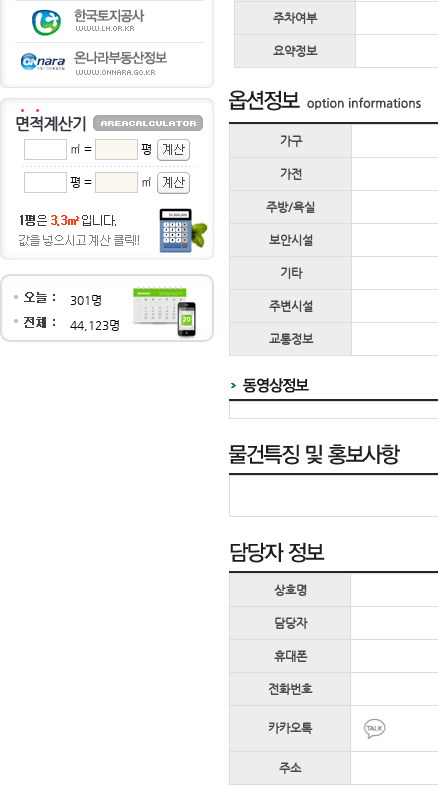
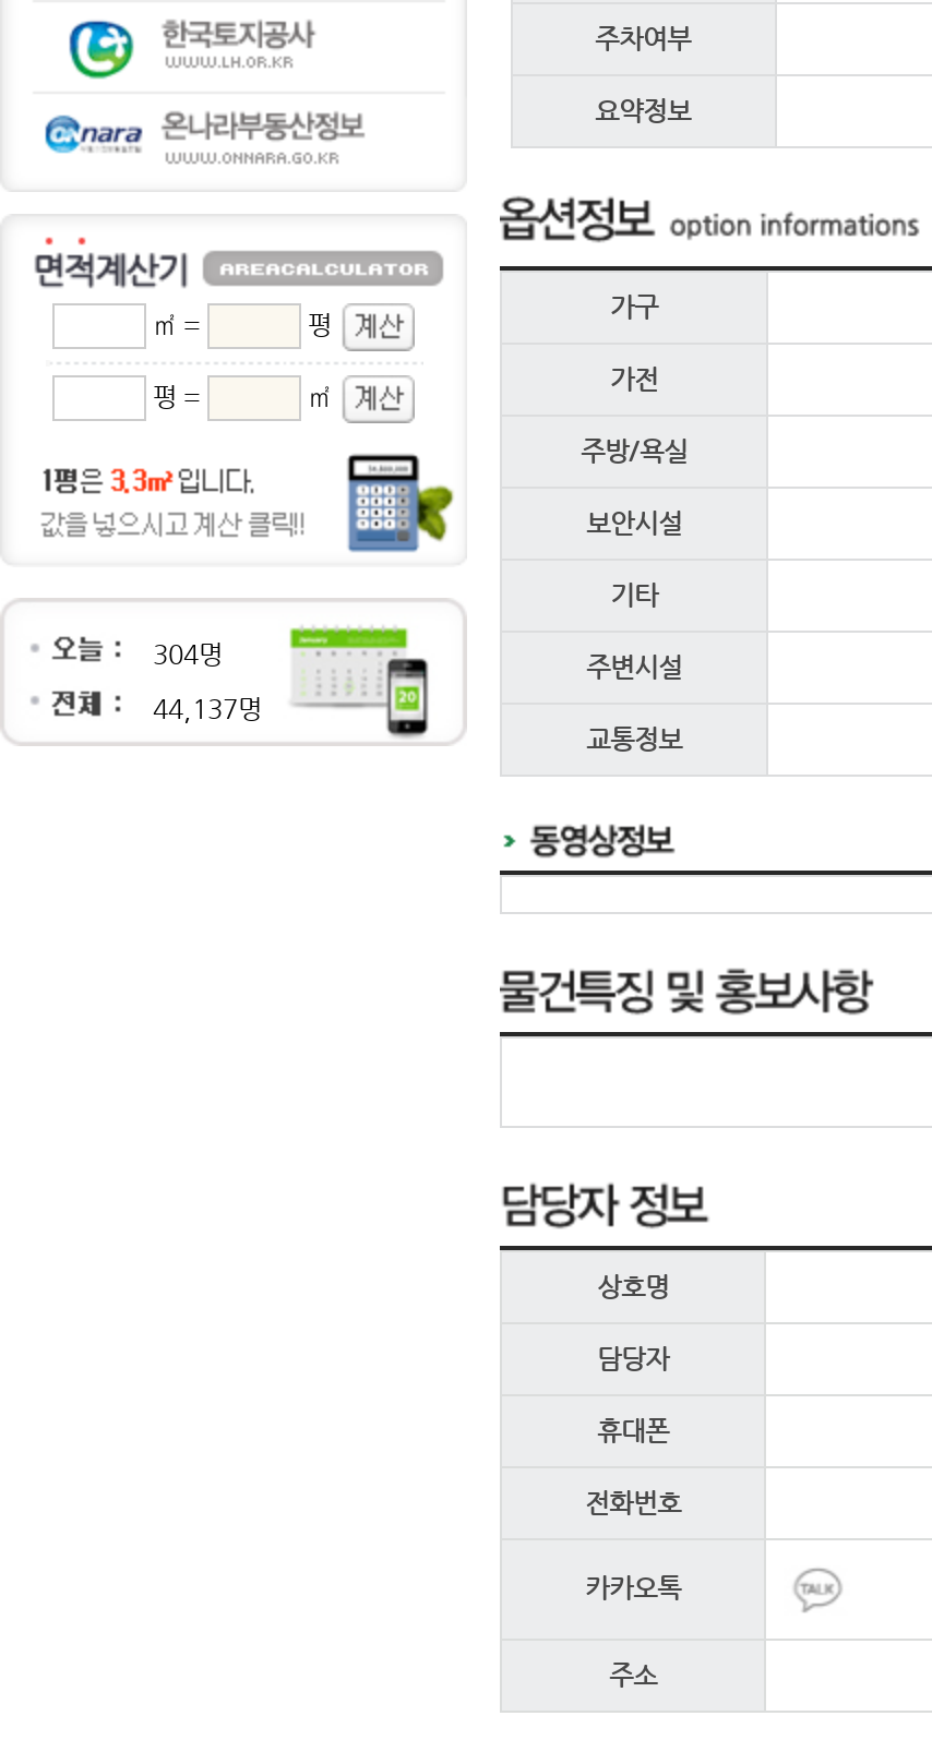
- 301명
+ 304명

- 44,123명
+ 44,137명
